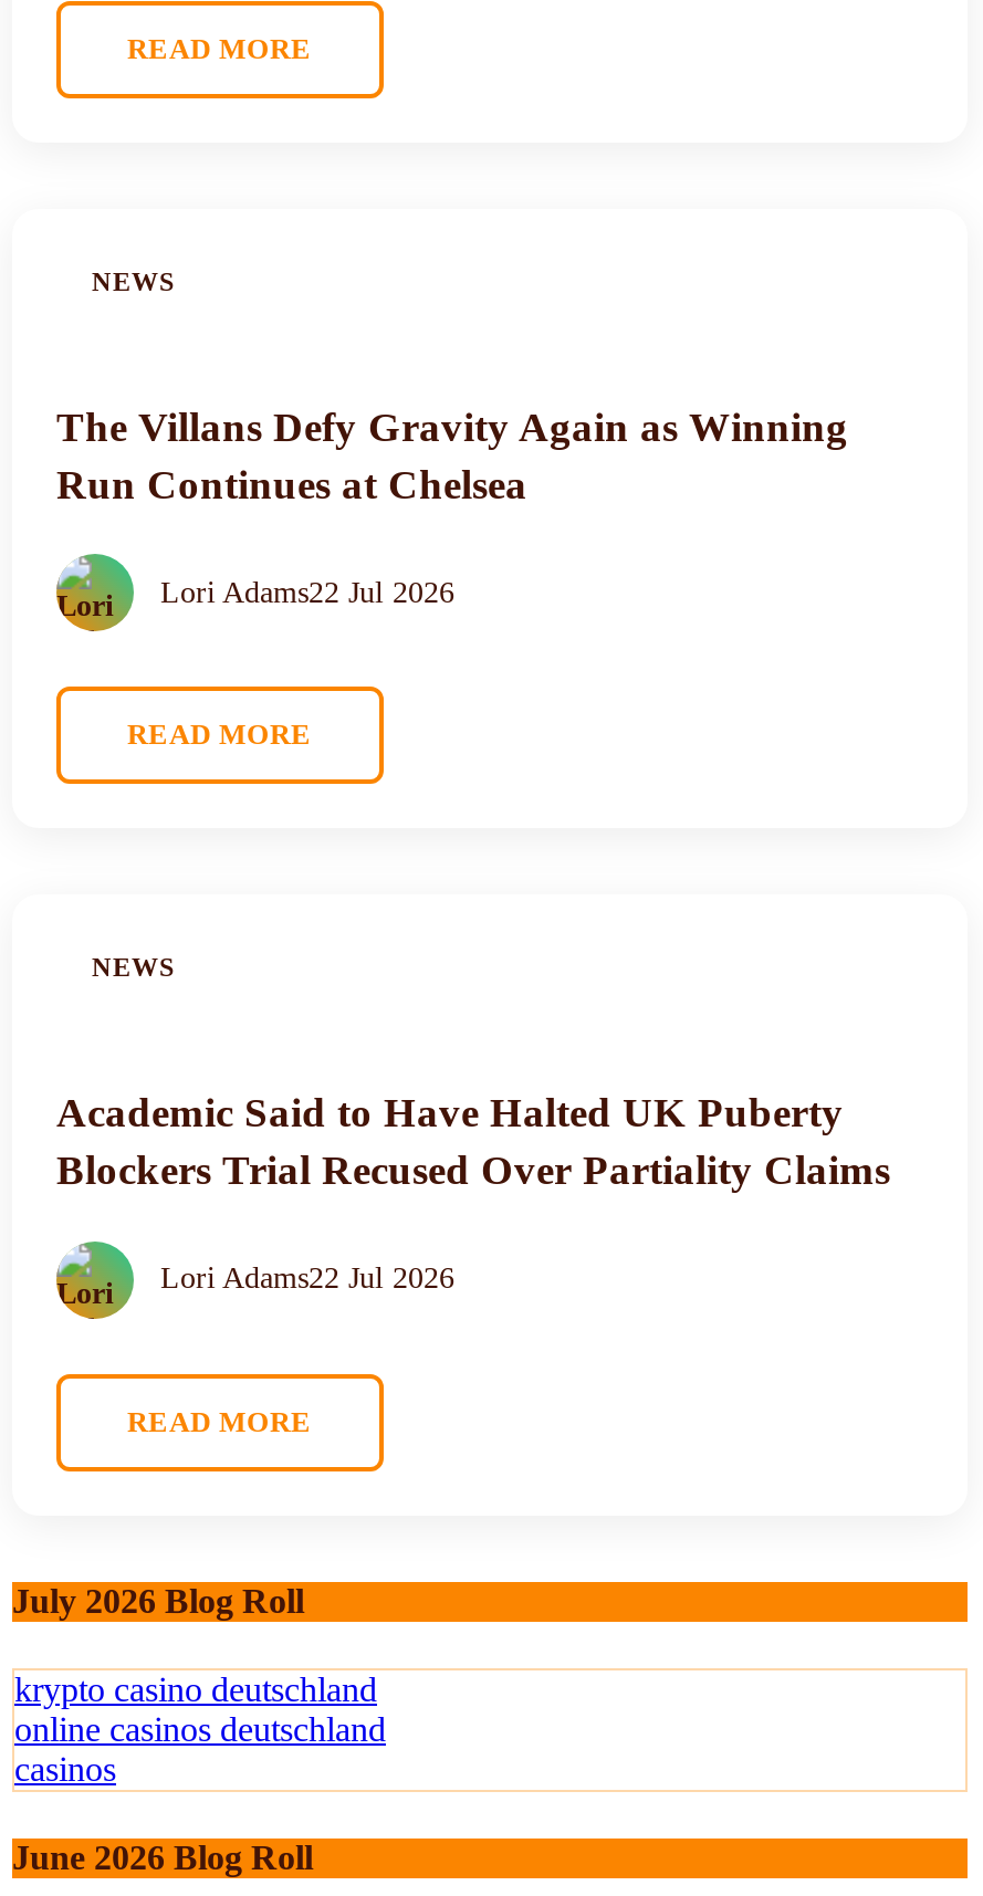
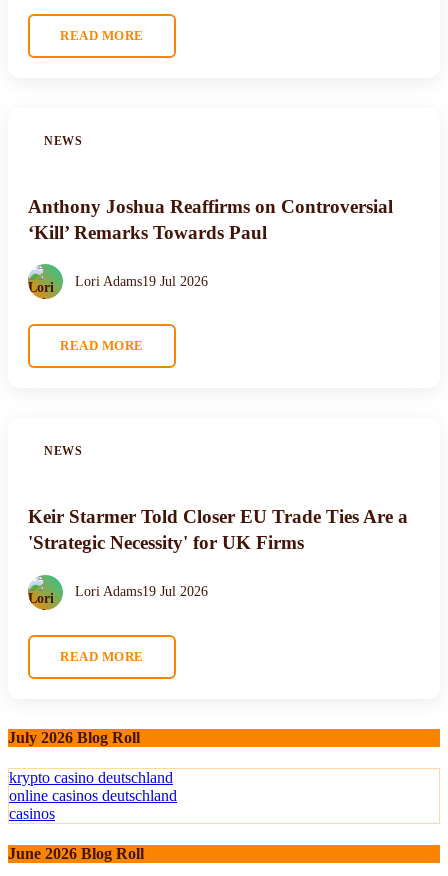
- The Villans Defy Gravity Again as Winning
- Run Continues at Chelsea
+ Anthony Joshua Reaffirms on Controversial
+ ‘Kill’ Remarks Towards Paul

- Lori Adams22 Jul 2026
+ Lori Adams19 Jul 2026

- Academic Said to Have Halted UK Puberty
- Blockers Trial Recused Over Partiality Claims
+ Keir Starmer Told Closer EU Trade Ties Are a
+ 'Strategic Necessity' for UK Firms

- Lori Adams22 Jul 2026
+ Lori Adams19 Jul 2026
